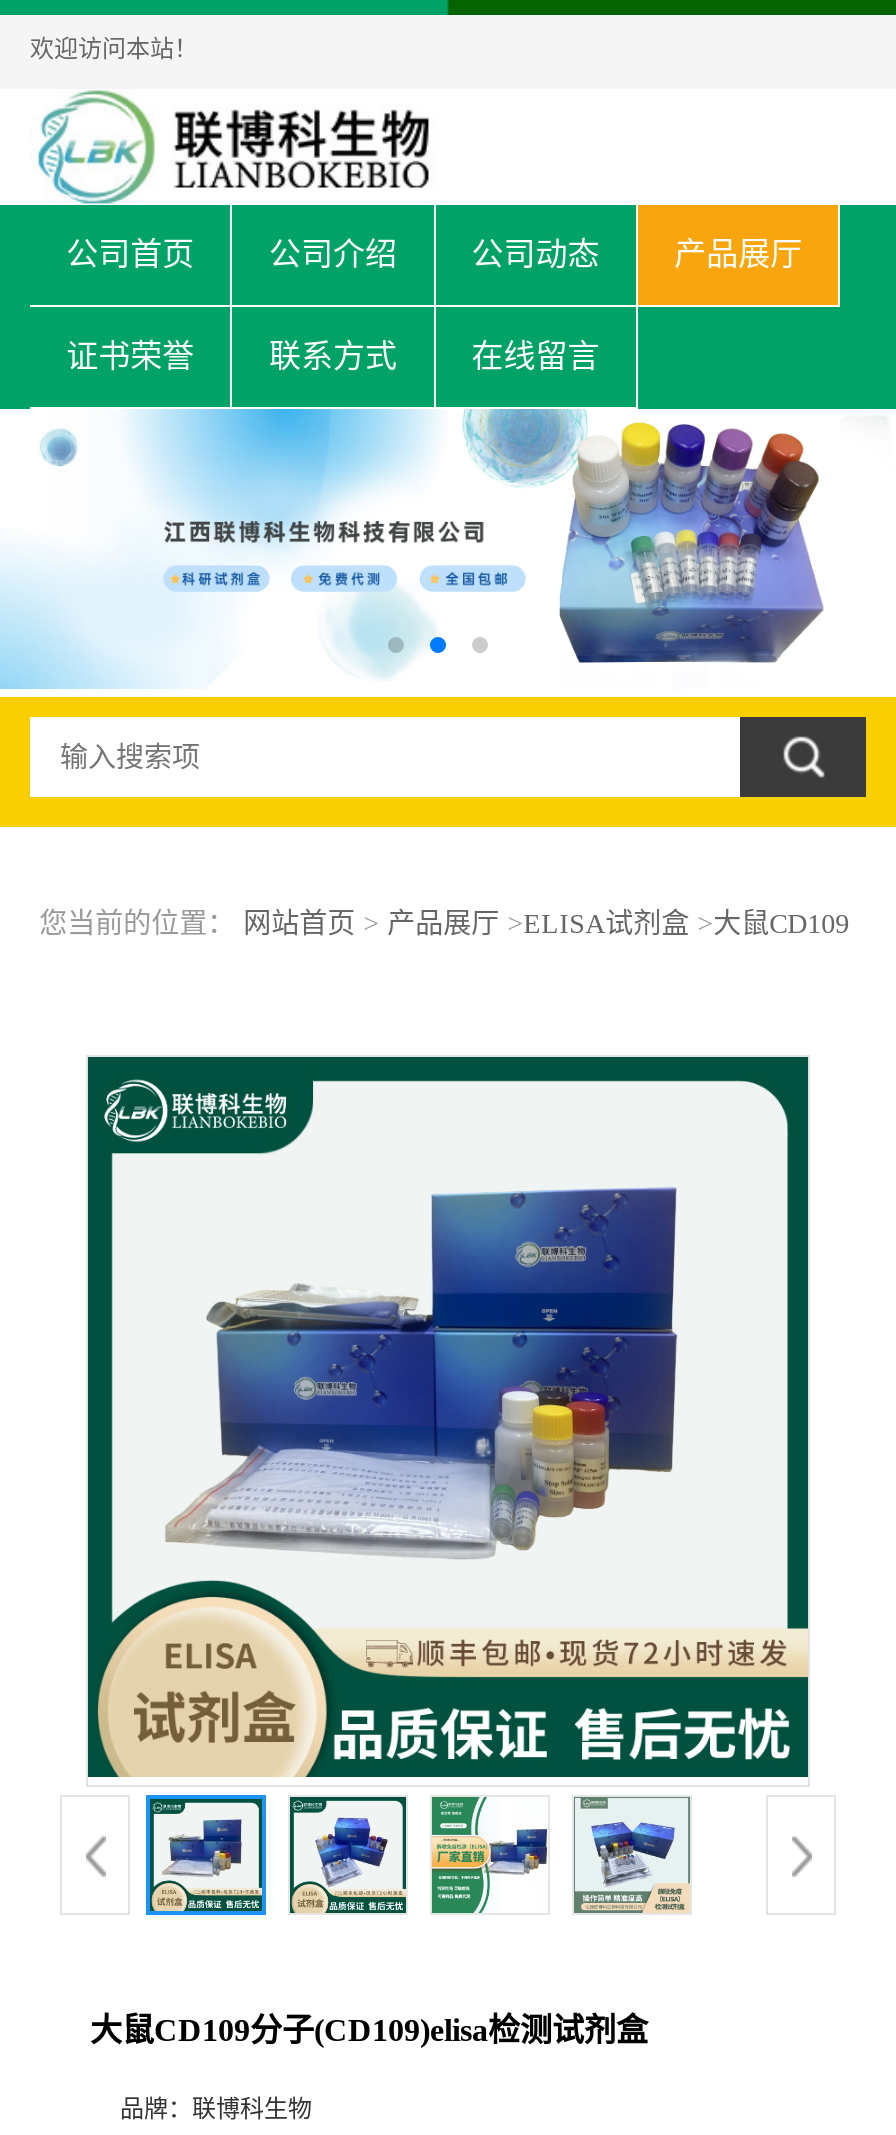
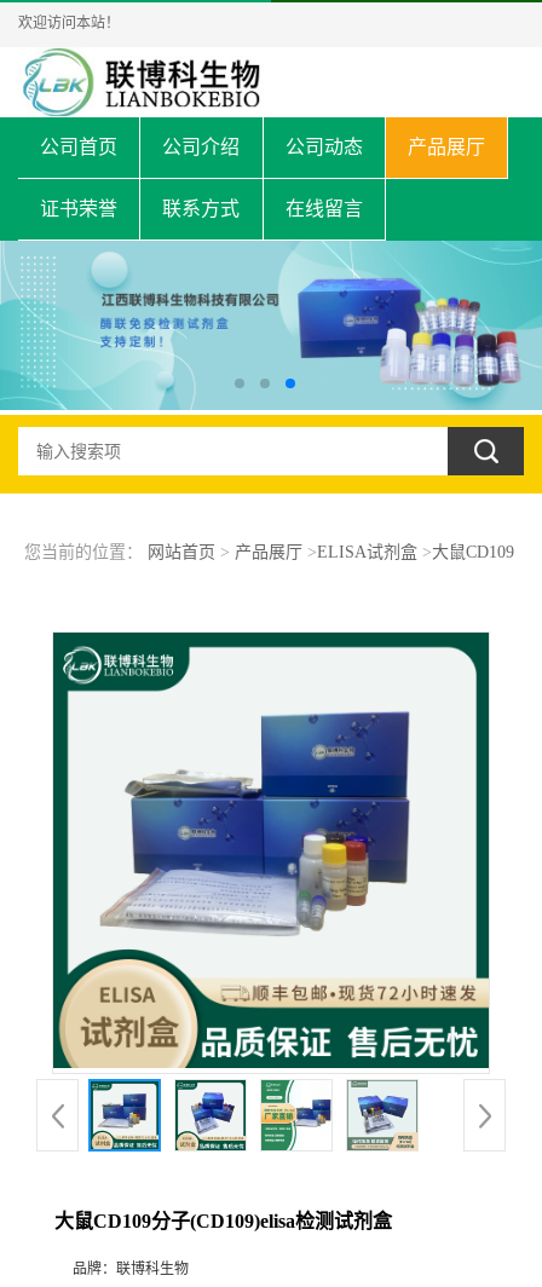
- [image]
+ [image]
